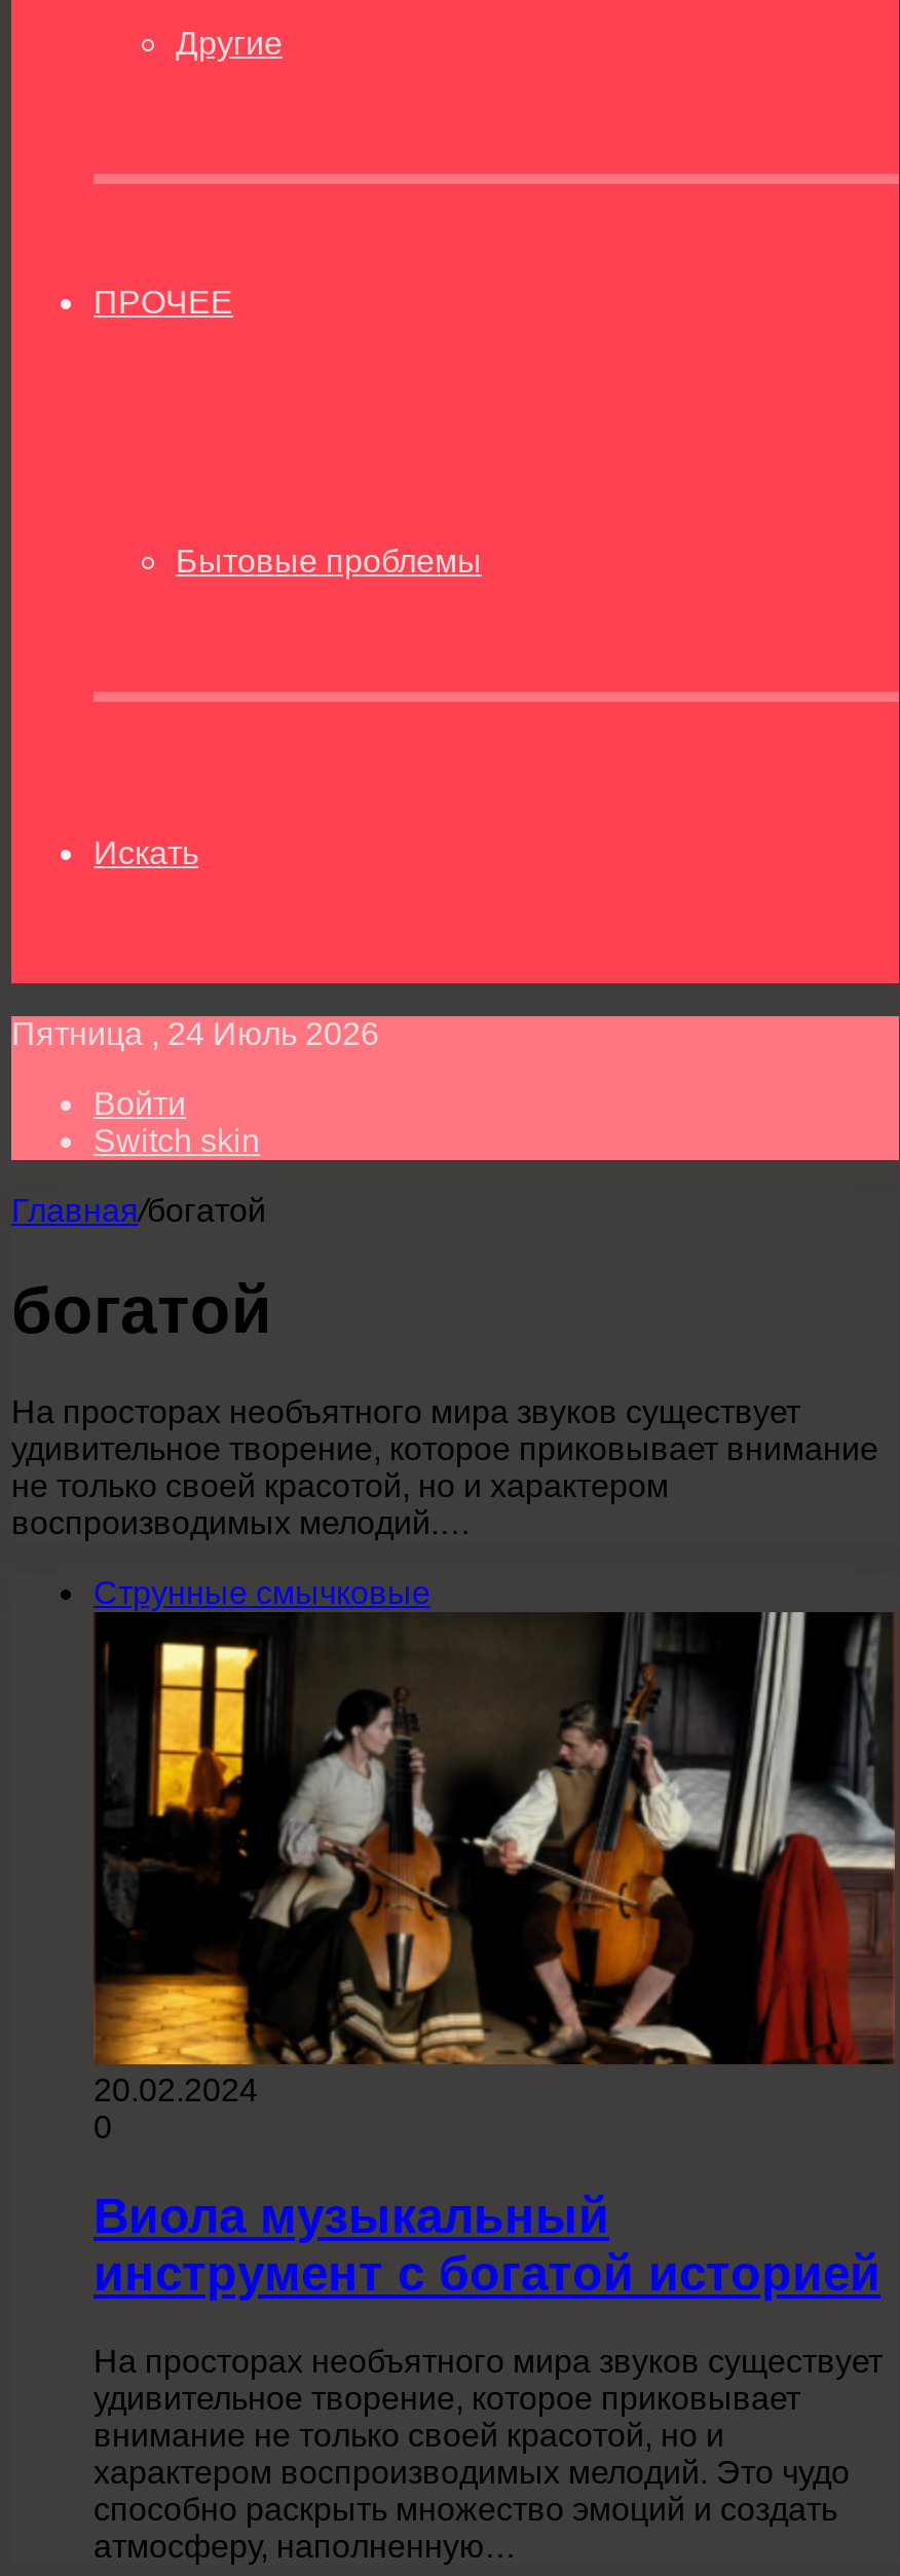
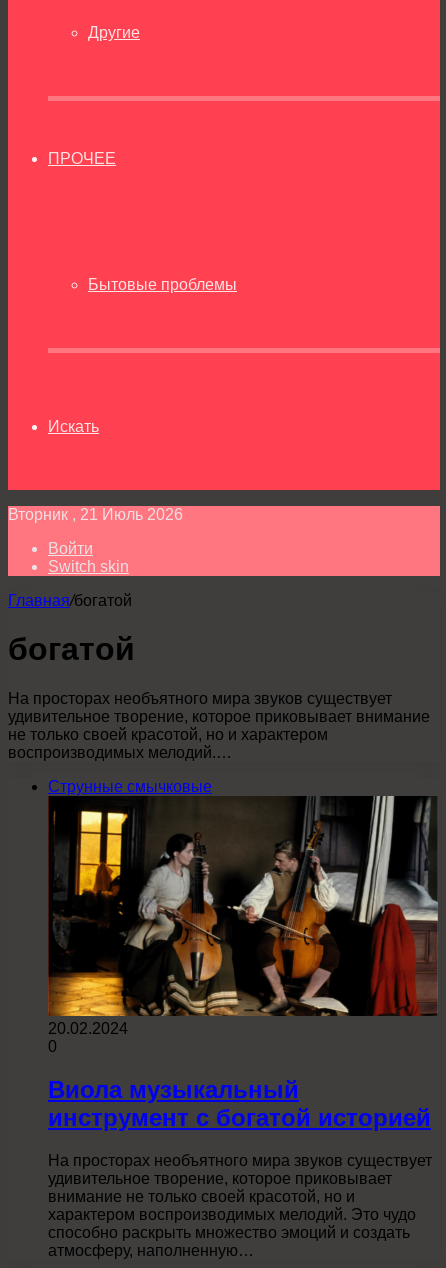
- Пятница , 24 Июль 2026
+ Вторник , 21 Июль 2026
